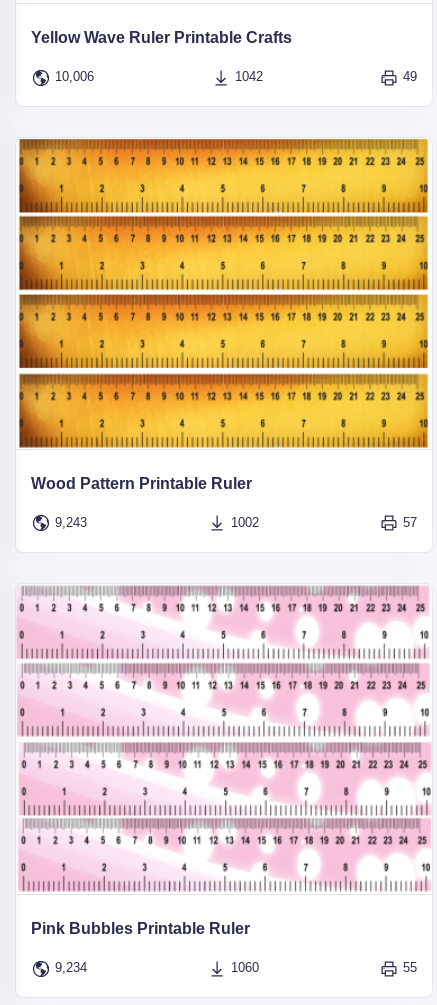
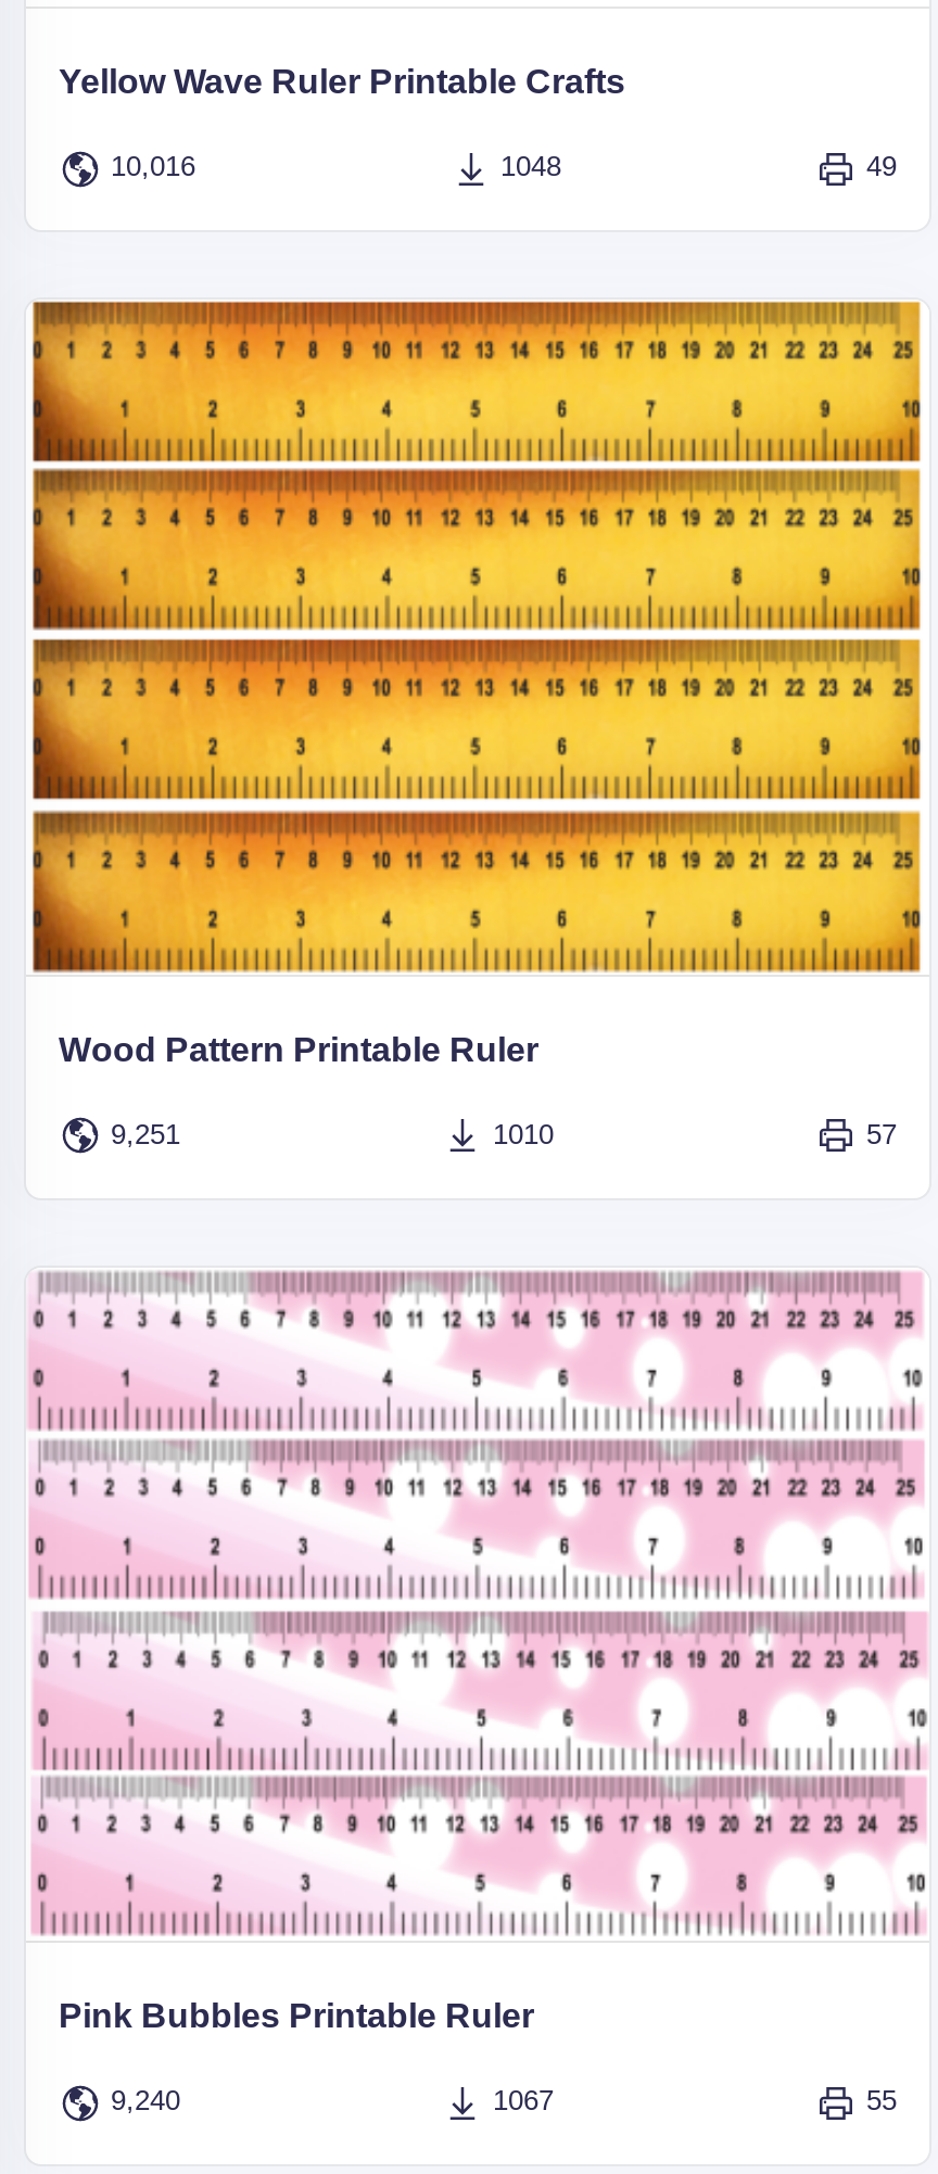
- 10,006
+ 10,016

- 1042
+ 1048

- 9,243
+ 9,251

- 1002
+ 1010

- 9,234
+ 9,240

- 1060
+ 1067
